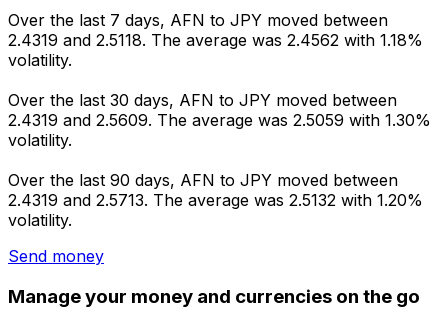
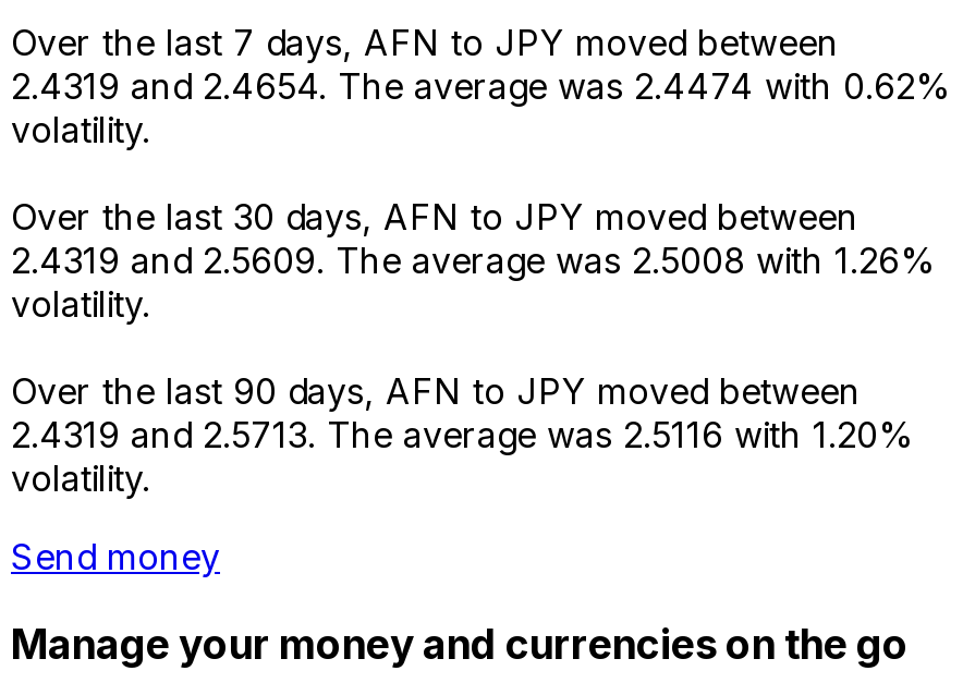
- 2.4319 and 2.5118. The average was 2.4562 with 1.18%
+ 2.4319 and 2.4654. The average was 2.4474 with 0.62%

- 2.4319 and 2.5609. The average was 2.5059 with 1.30%
+ 2.4319 and 2.5609. The average was 2.5008 with 1.26%

- 2.4319 and 2.5713. The average was 2.5132 with 1.20%
+ 2.4319 and 2.5713. The average was 2.5116 with 1.20%
